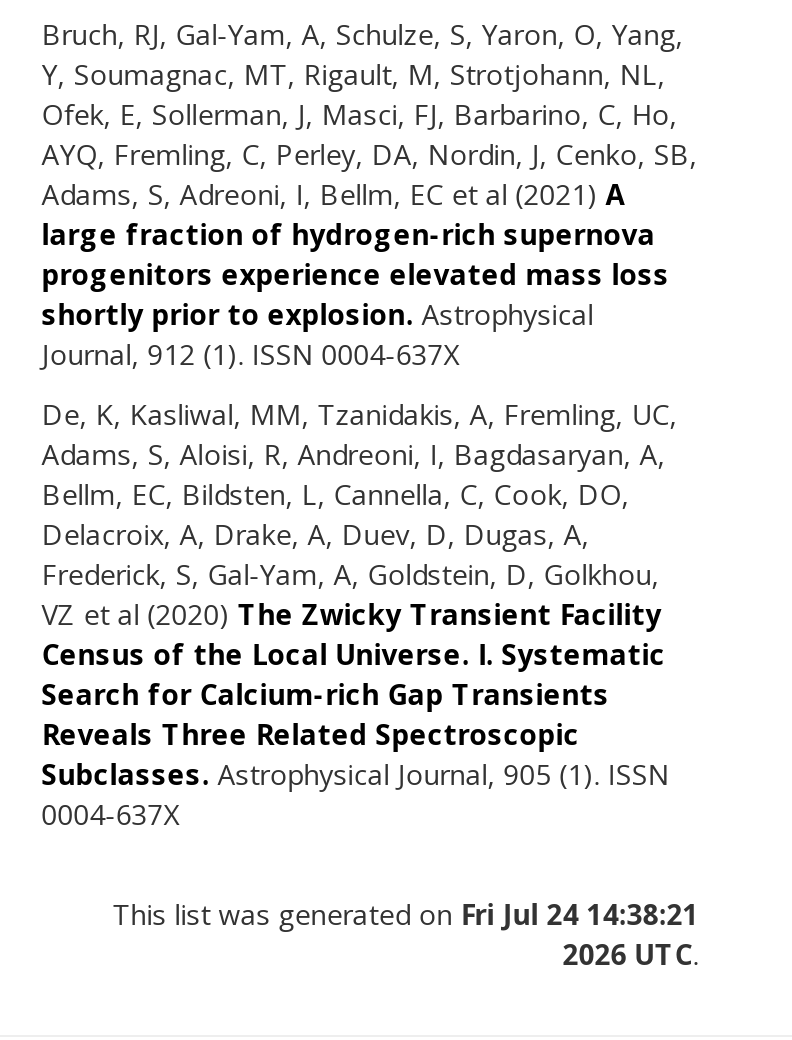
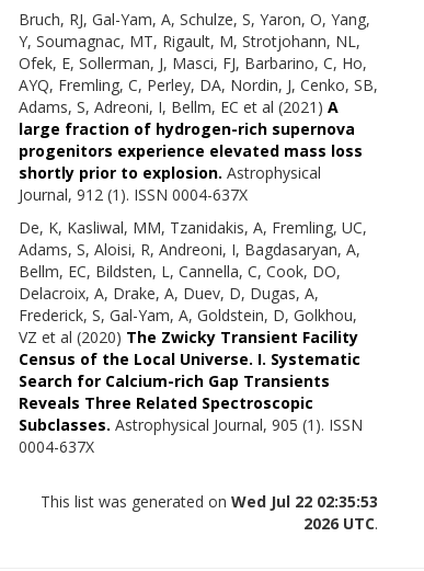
- This list was generated on Fri Jul 24 14:38:21
+ This list was generated on Wed Jul 22 02:35:53
